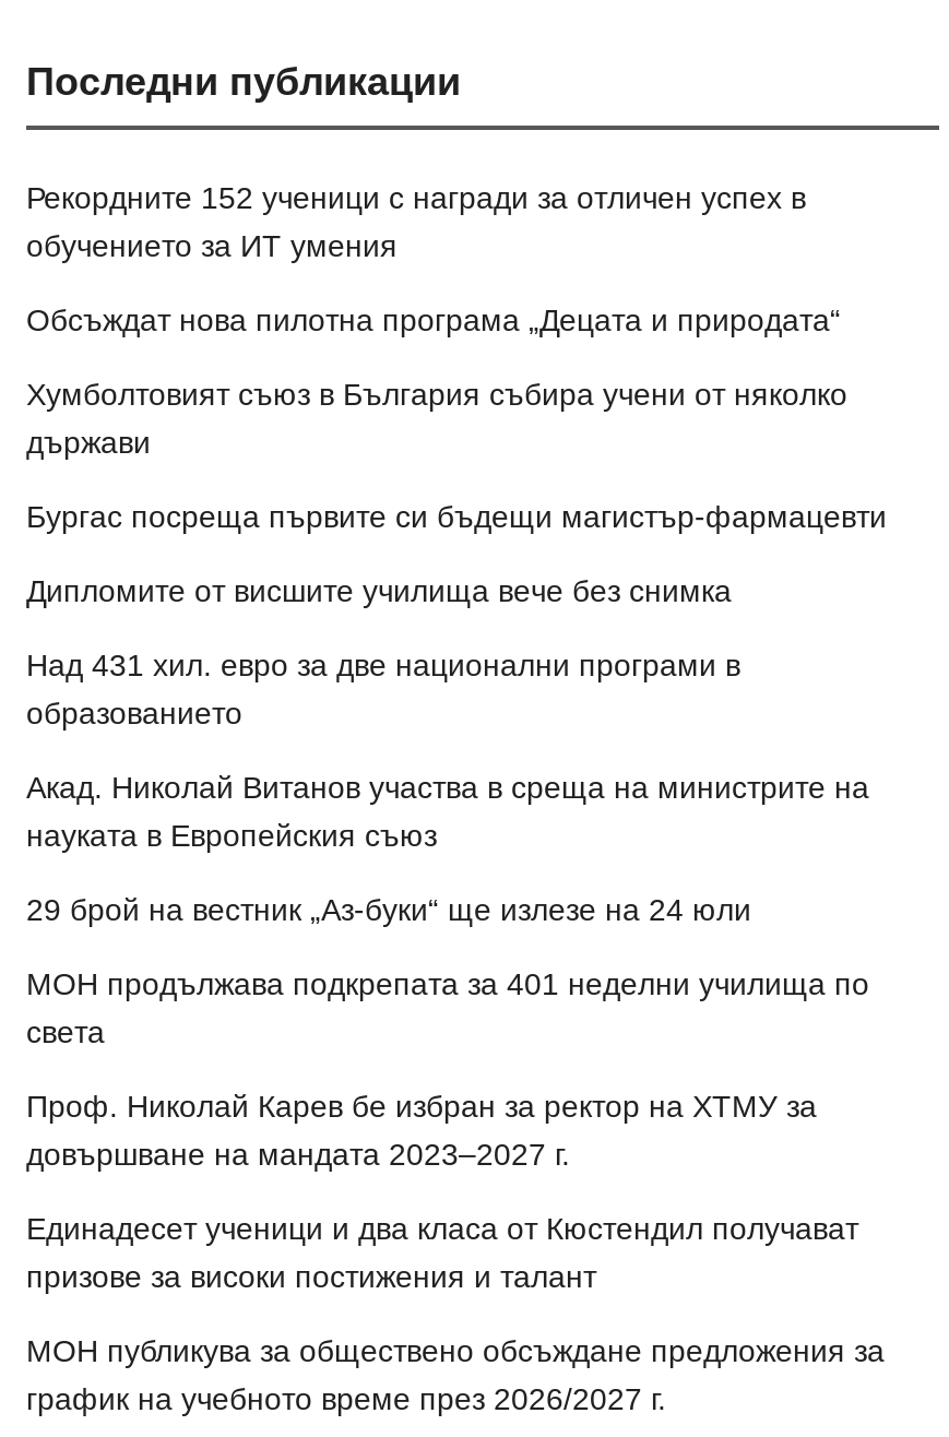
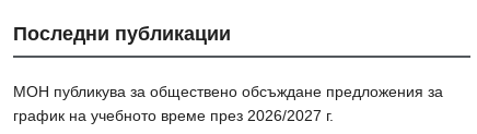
- Рекордните 152 ученици с награди за отличен успех в
- обучението за ИТ умения
- Обсъждат нова пилотна програма „Децата и природата“
- Хумболтовият съюз в България събира учени от няколко
- държави
- Бургас посреща първите си бъдещи магистър-фармацевти
- Дипломите от висшите училища вече без снимка
- Над 431 хил. евро за две национални програми в
- образованието
- Акад. Николай Витанов участва в среща на министрите на
- науката в Европейския съюз
- 29 брой на вестник „Аз-буки“ ще излезе на 24 юли
- МОН продължава подкрепата за 401 неделни училища по
- света
- Проф. Николай Карев бе избран за ректор на ХТМУ за
- довършване на мандата 2023–2027 г.
- Единадесет ученици и два класа от Кюстендил получават
- призове за високи постижения и талант
